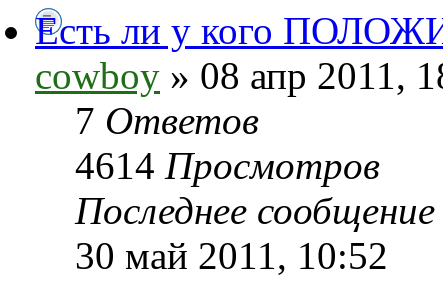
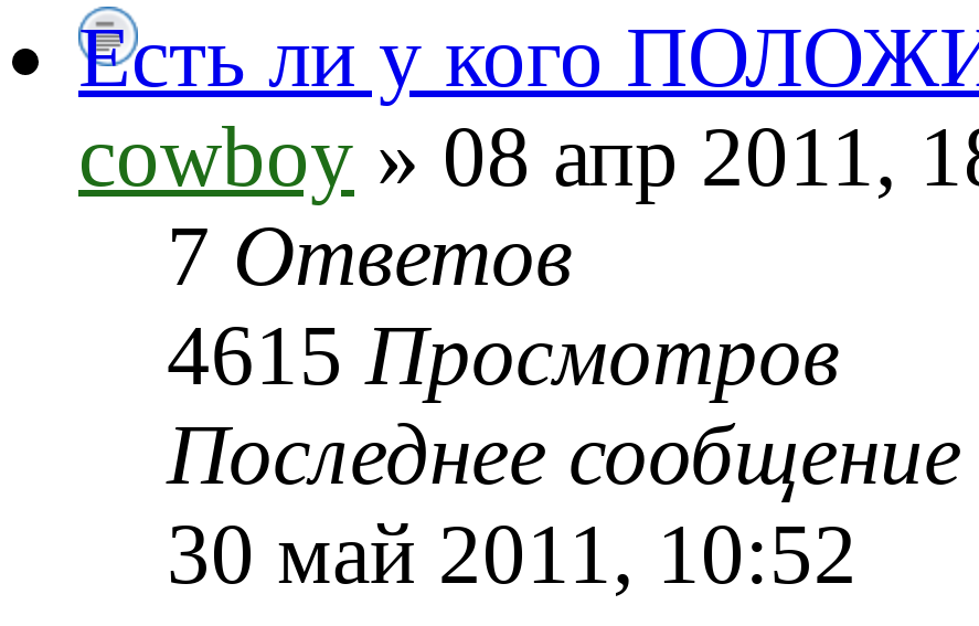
- 4614 Просмотров
+ 4615 Просмотров
